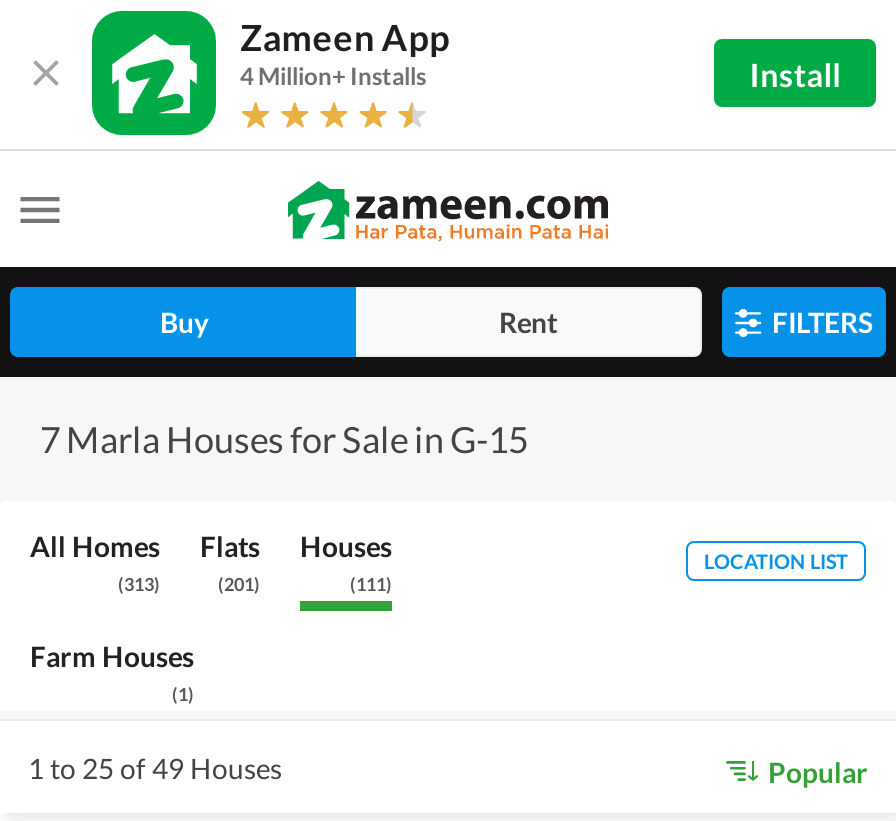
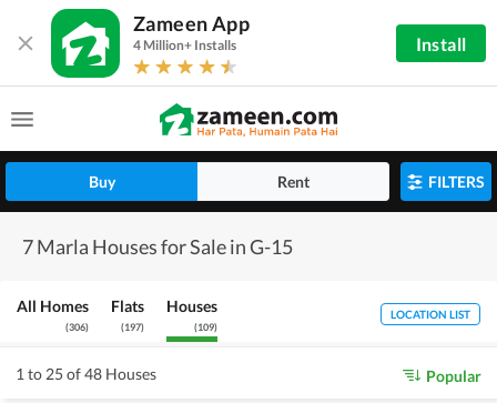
- (111)
- Farm Houses
- (1)
+ (109)

- (313)
+ (306)

- (201)
+ (197)

- 1 to 25 of 49 Houses
+ 1 to 25 of 48 Houses
